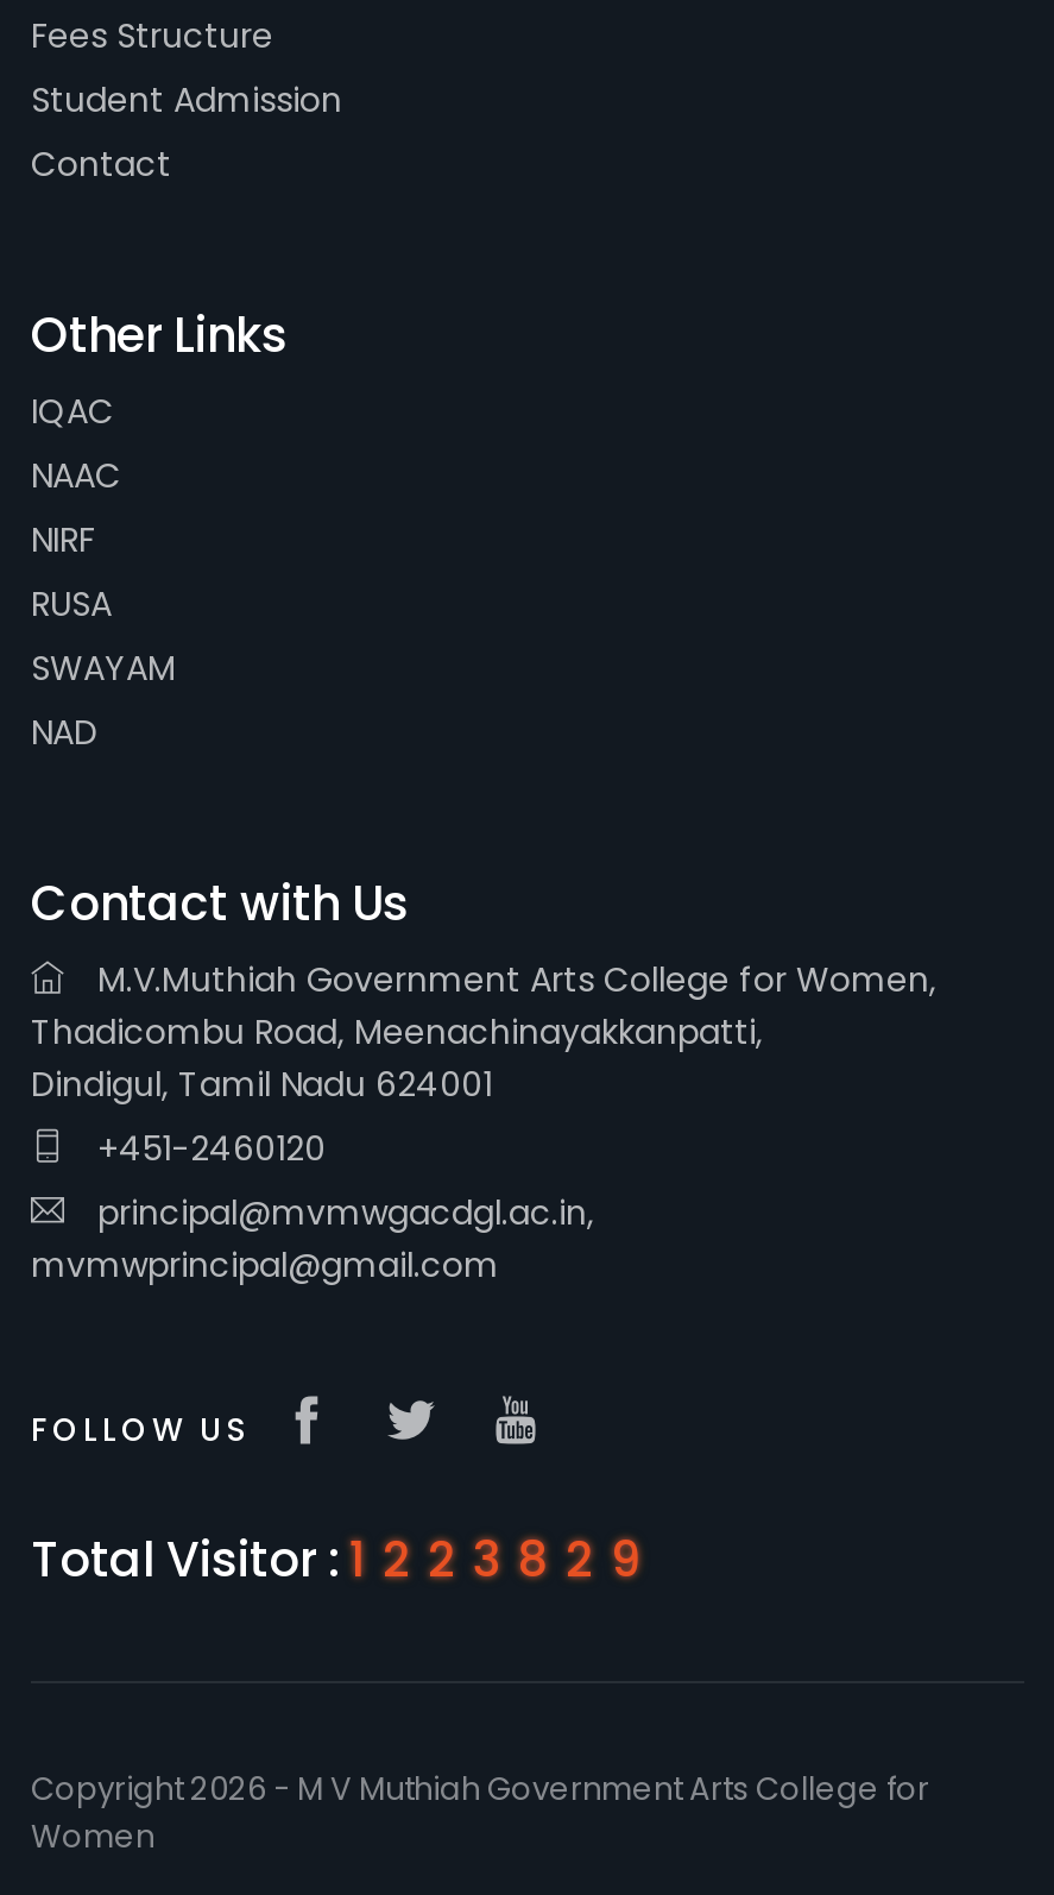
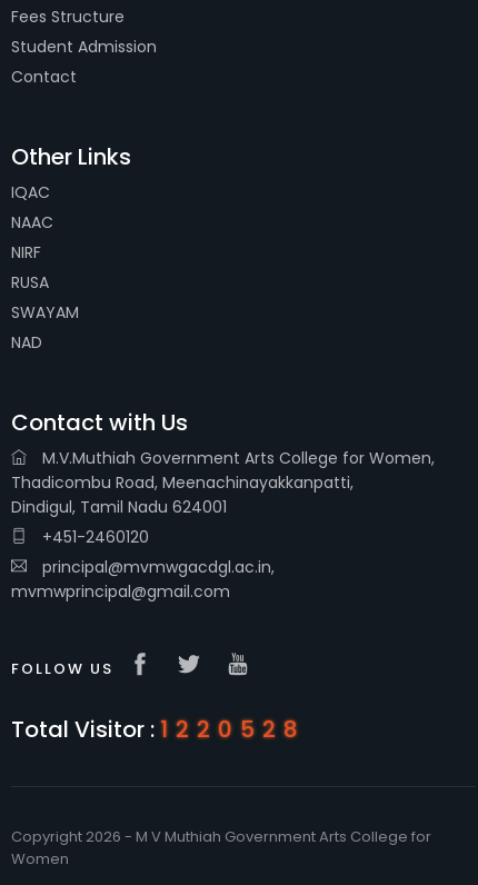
- Total Visitor : 1223829
+ Total Visitor : 1220528
